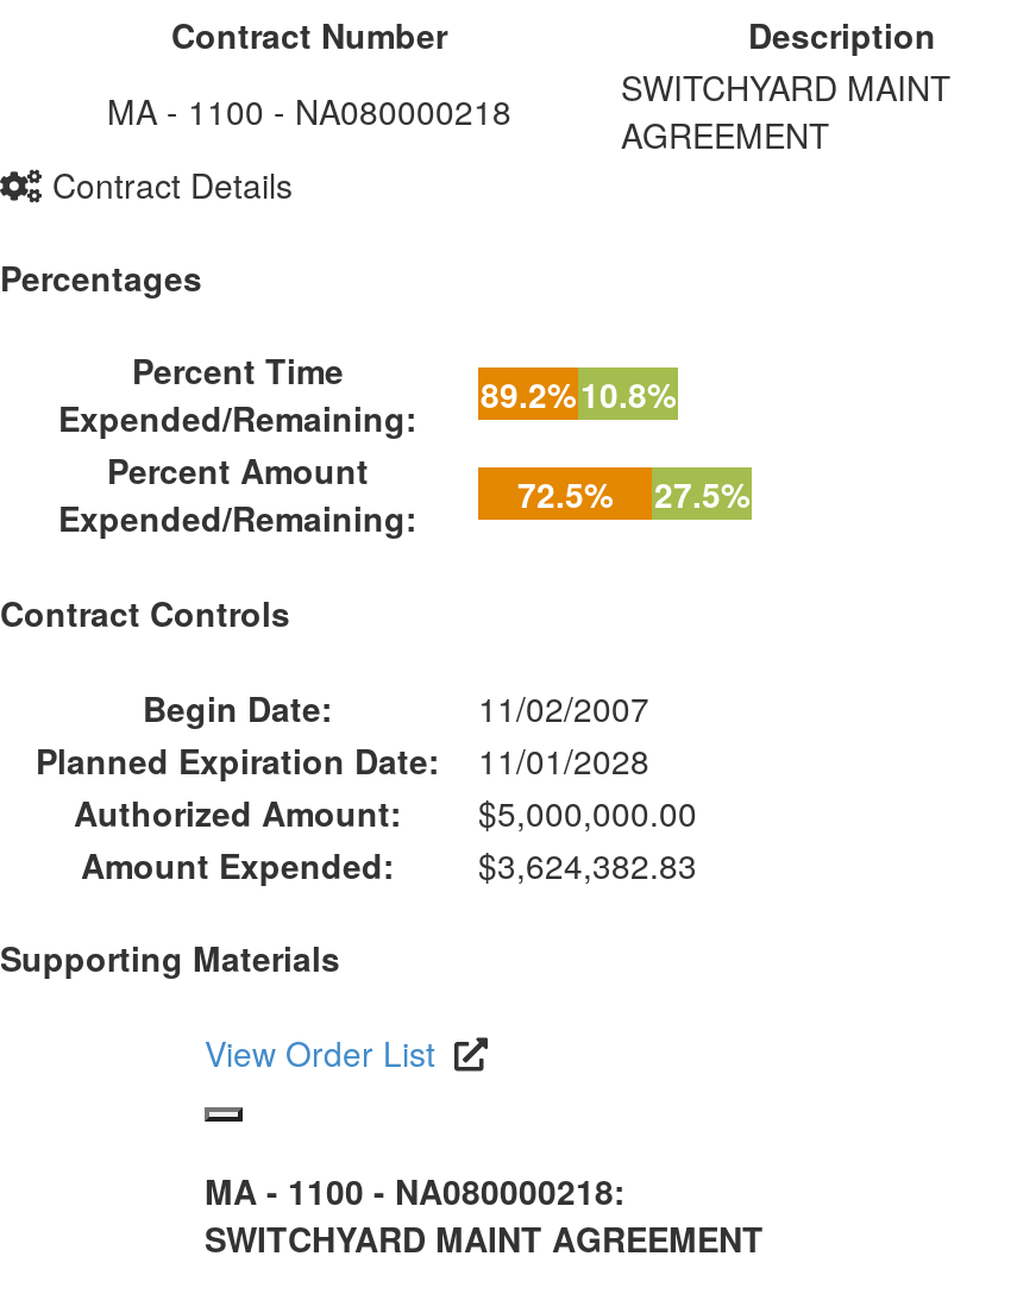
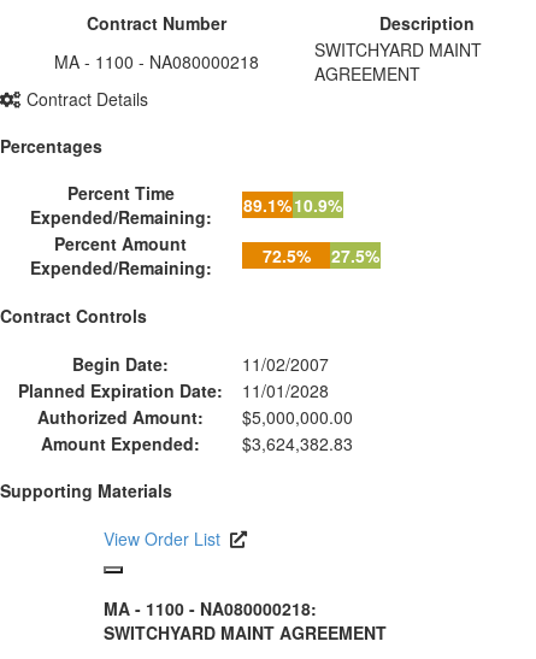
- Expended/Remaining: 89.2% 10.8%
+ Expended/Remaining: 89.1% 10.9%
